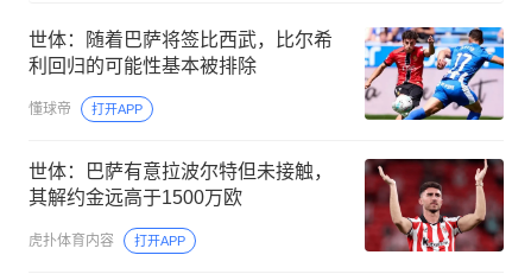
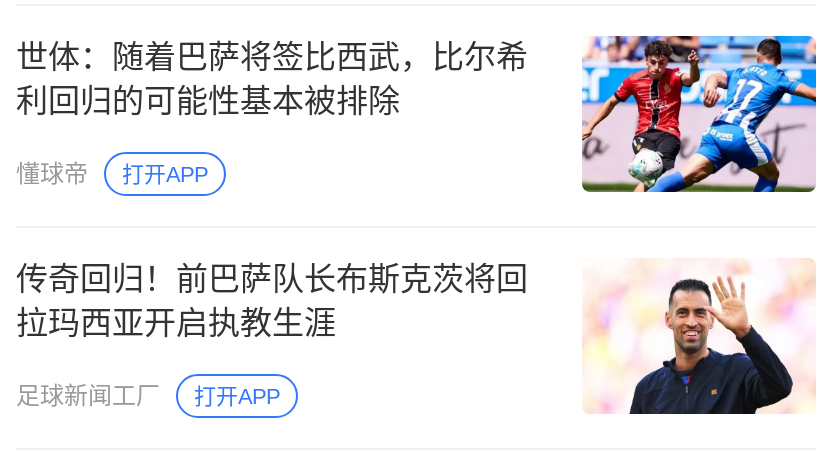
- [image]
- 世体：巴萨有意拉波尔特但未接触，
- 其解约金远高于1500万欧
+ [image]
+ 传奇回归！前巴萨队长布斯克茨将回
+ 拉玛西亚开启执教生涯

- 虎扑体育内容
+ 足球新闻工厂
